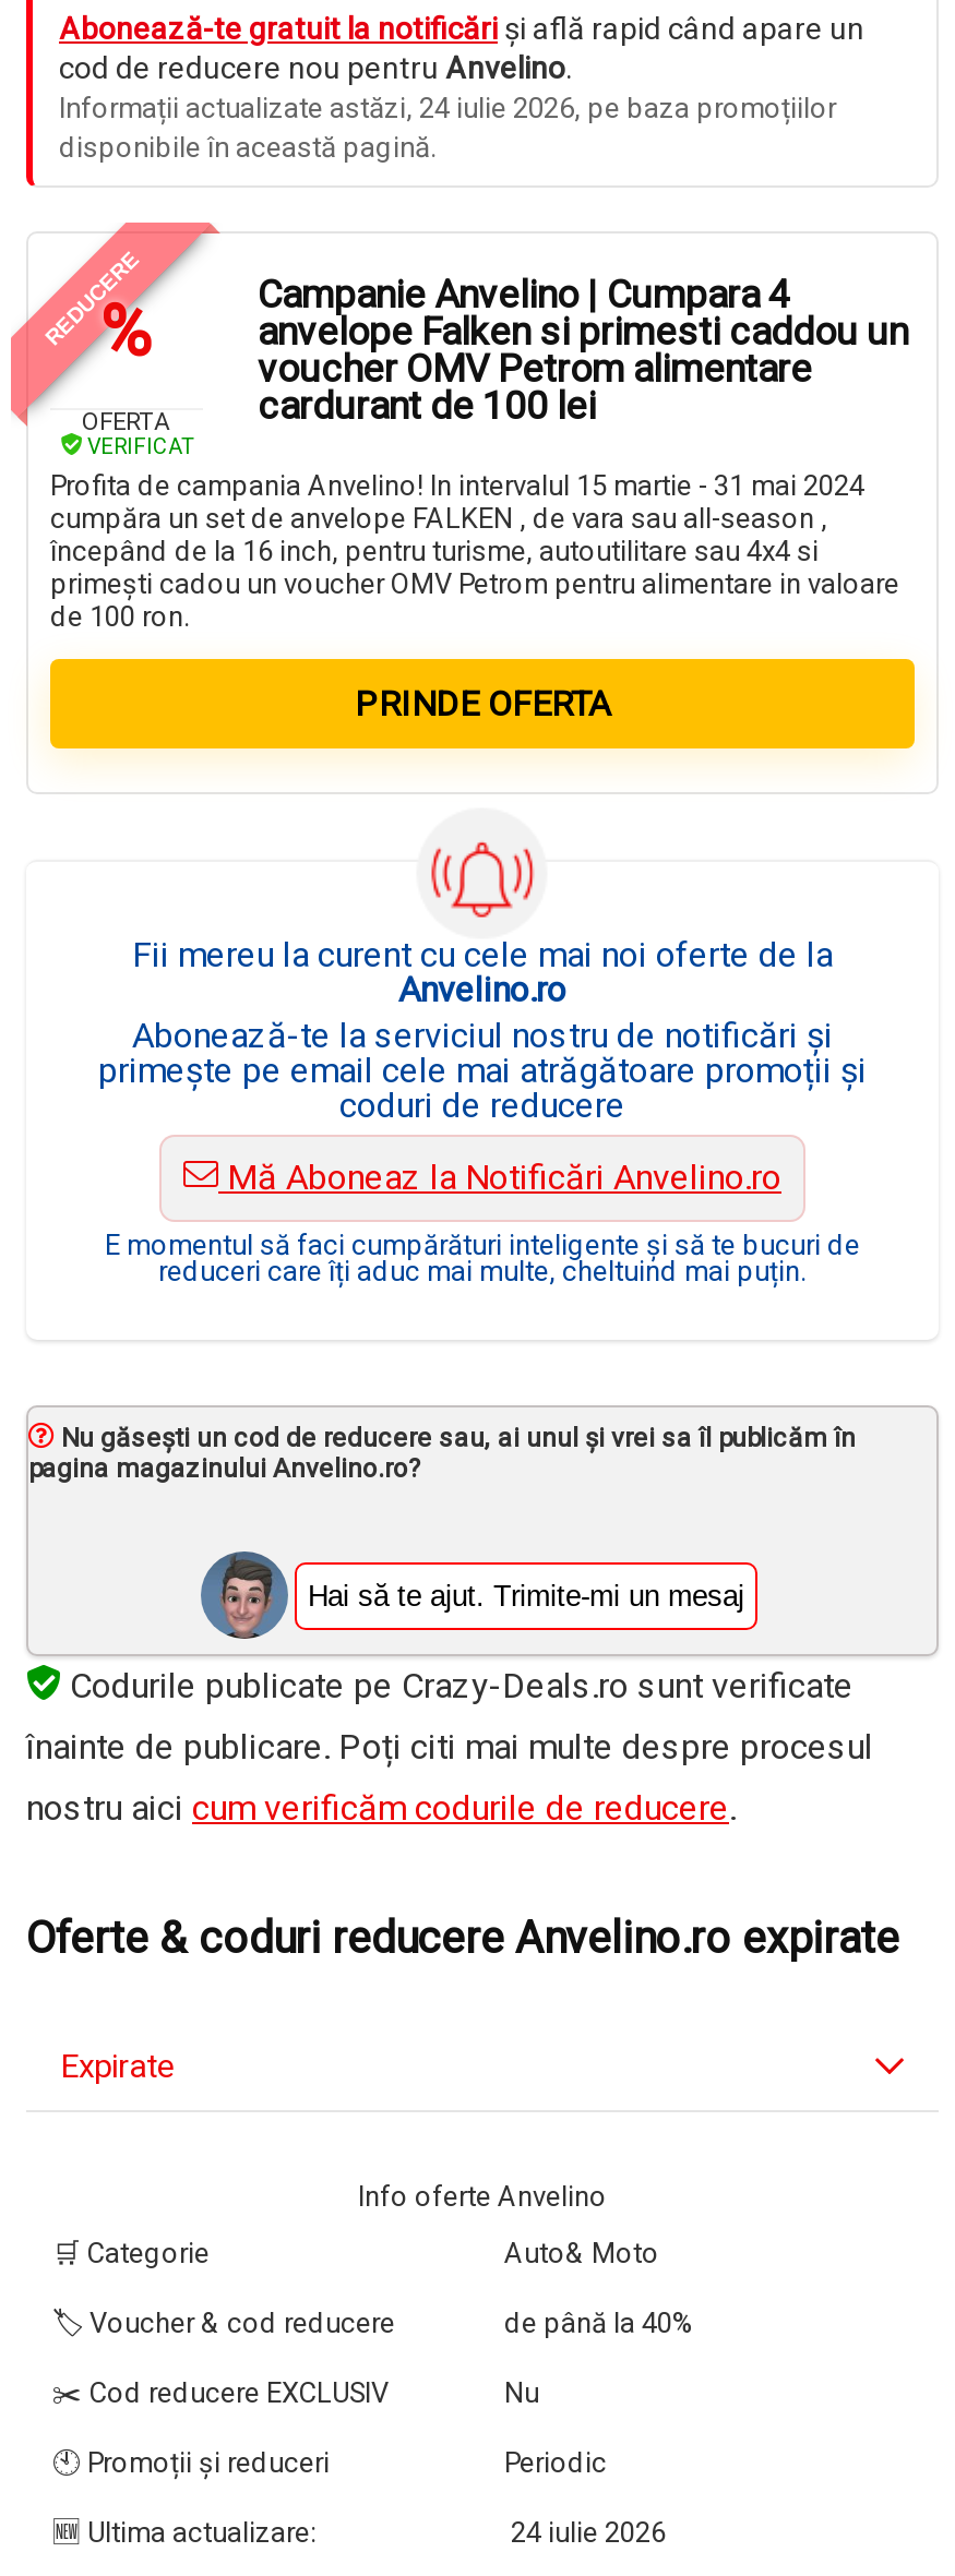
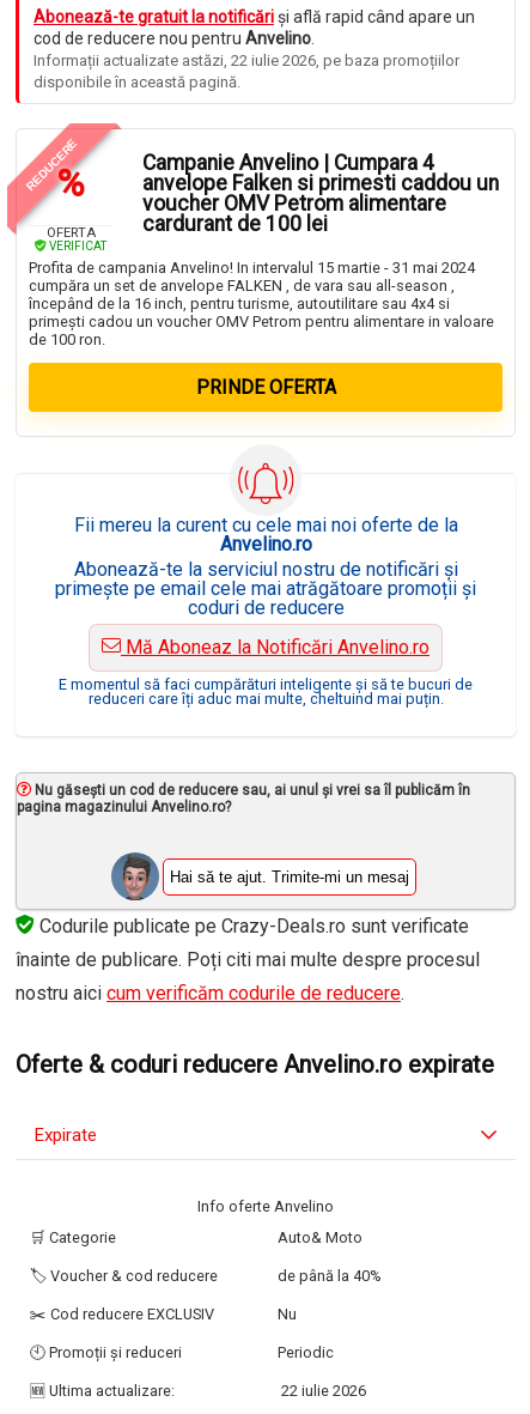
- Informații actualizate astăzi, 24 iulie 2026, pe baza promoțiilor
+ Informații actualizate astăzi, 22 iulie 2026, pe baza promoțiilor

- 24 iulie 2026
+ 22 iulie 2026
